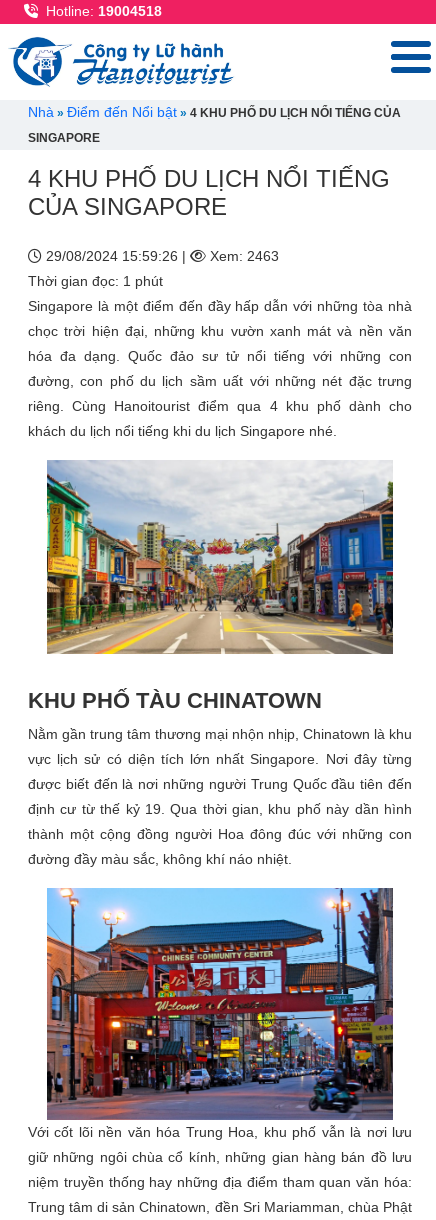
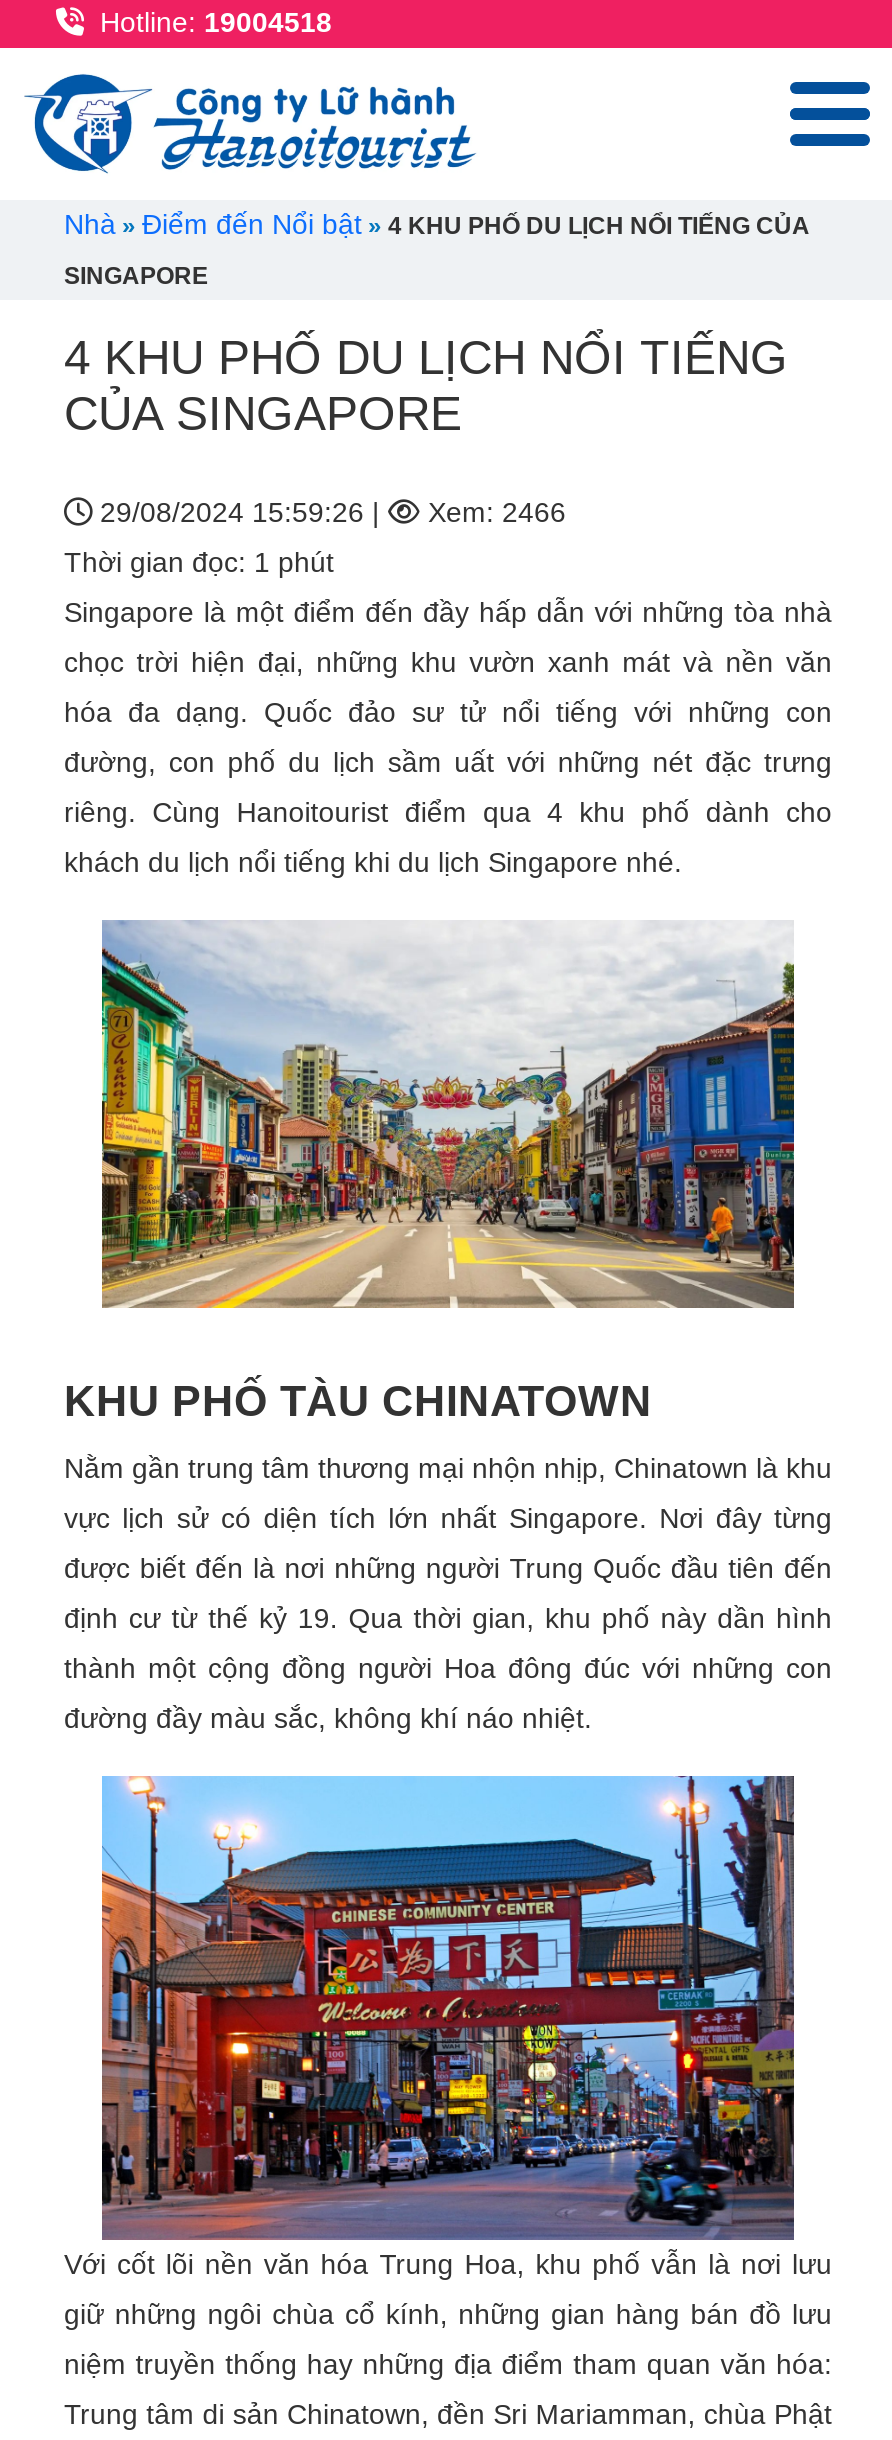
- Xem: 2463
+ Xem: 2466
